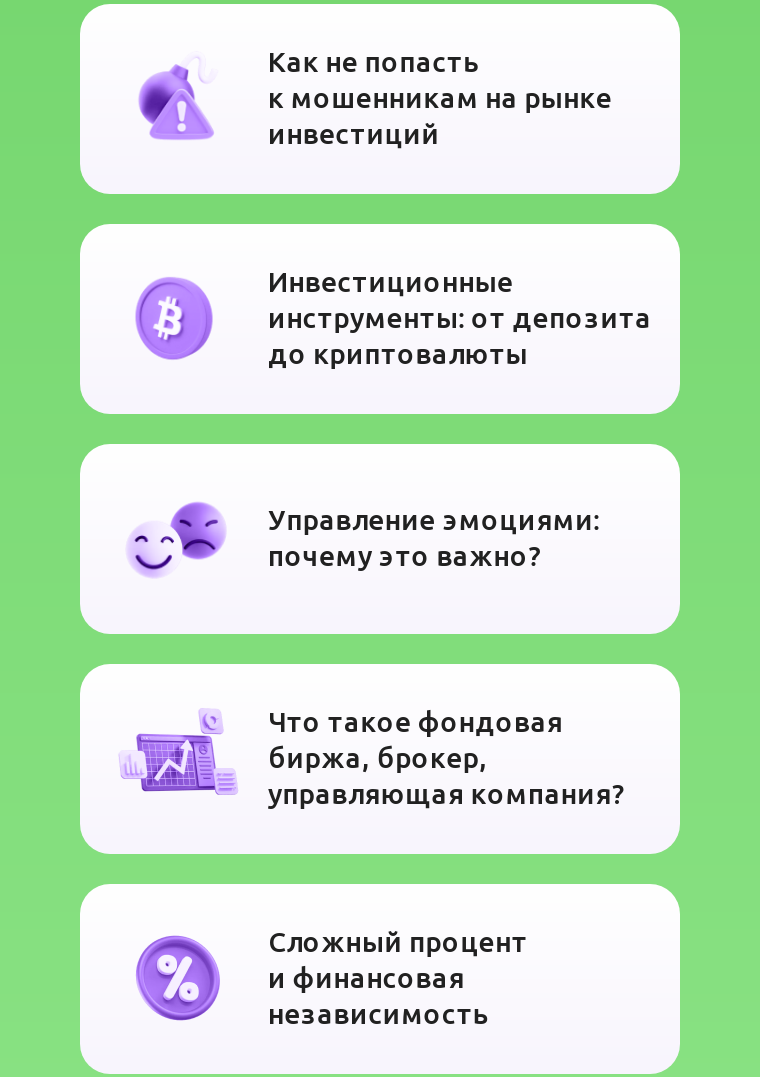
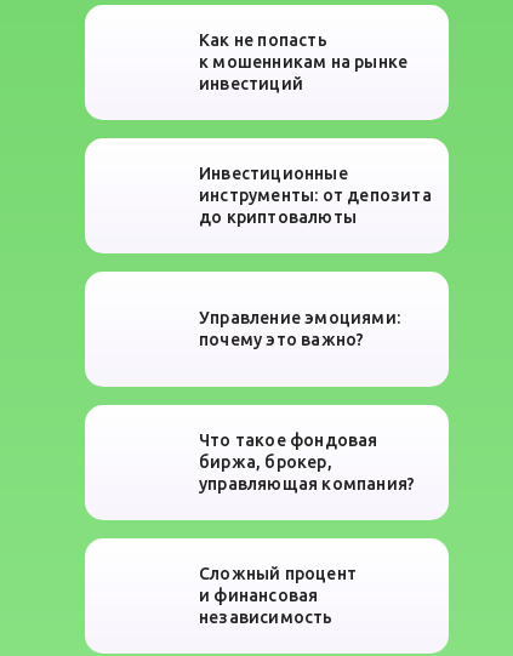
- [image]

- [image]

- [image]

- [image]

- [image]
